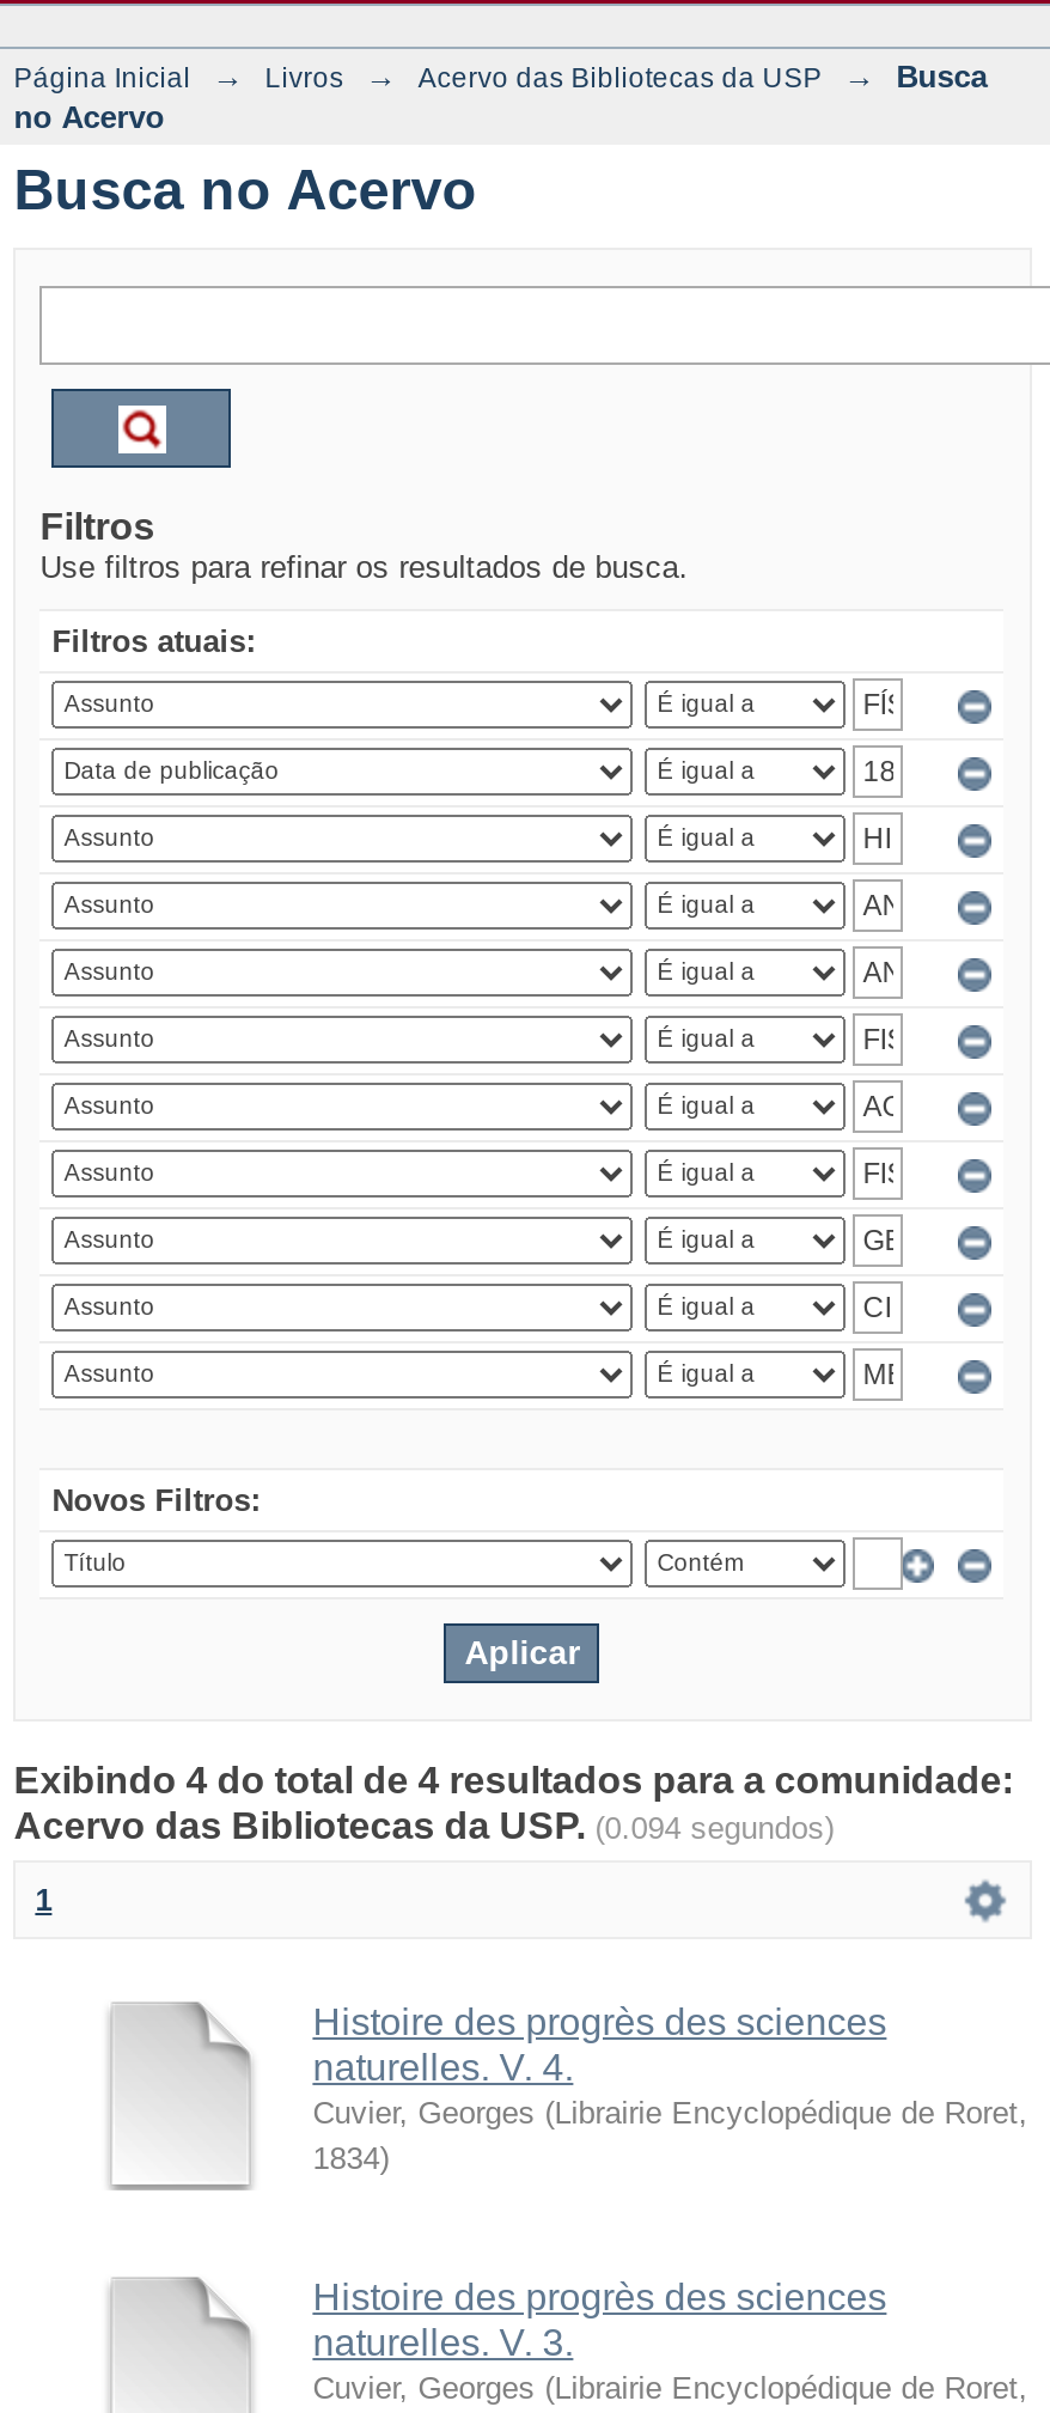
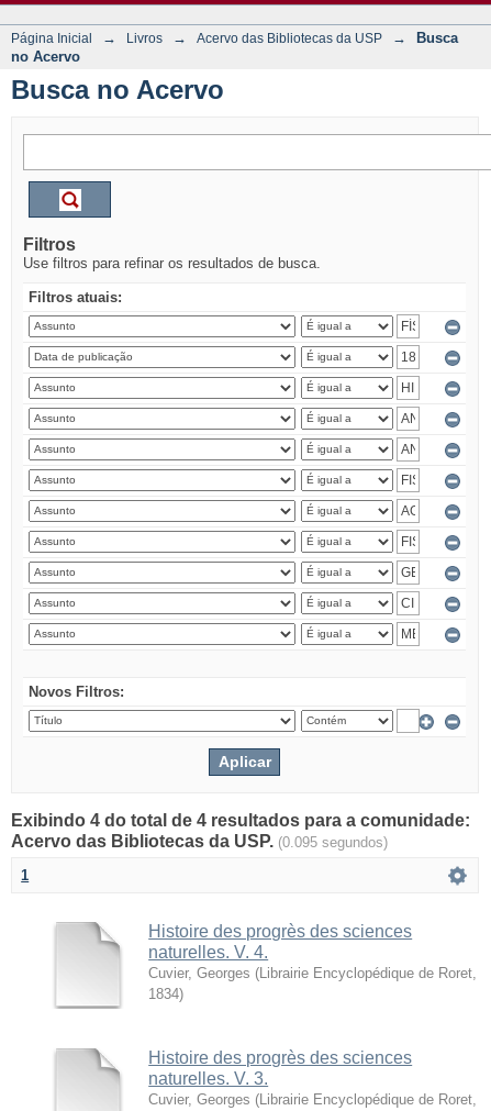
- Acervo das Bibliotecas da USP. (0.094 segundos)
+ Acervo das Bibliotecas da USP. (0.095 segundos)
